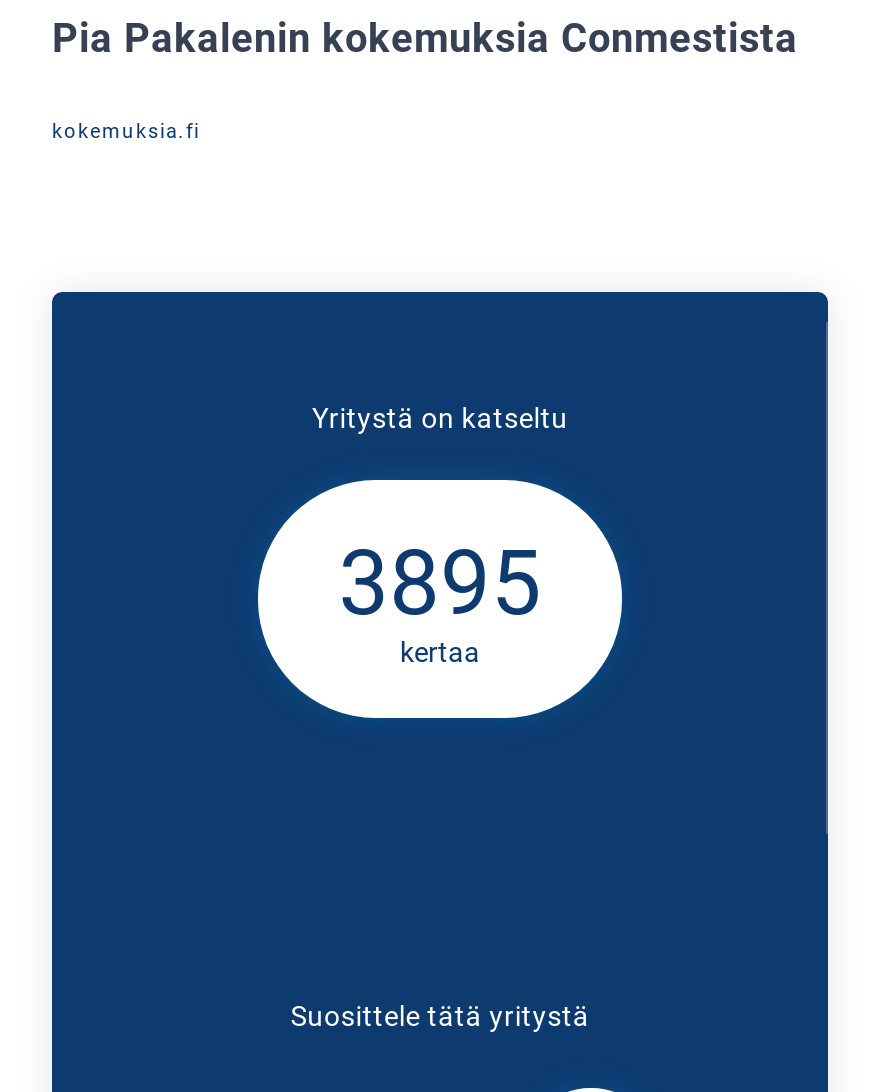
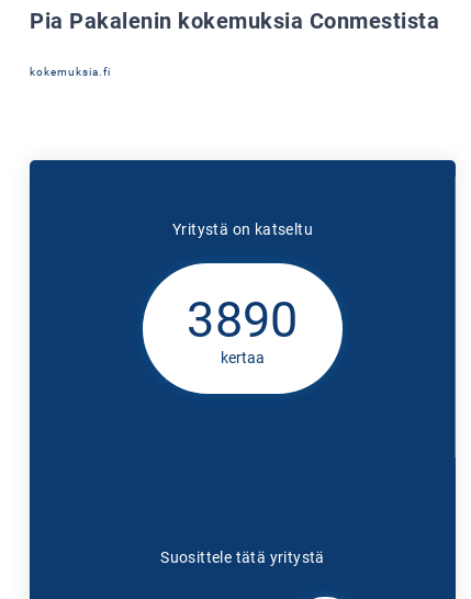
- 3895
+ 3890
